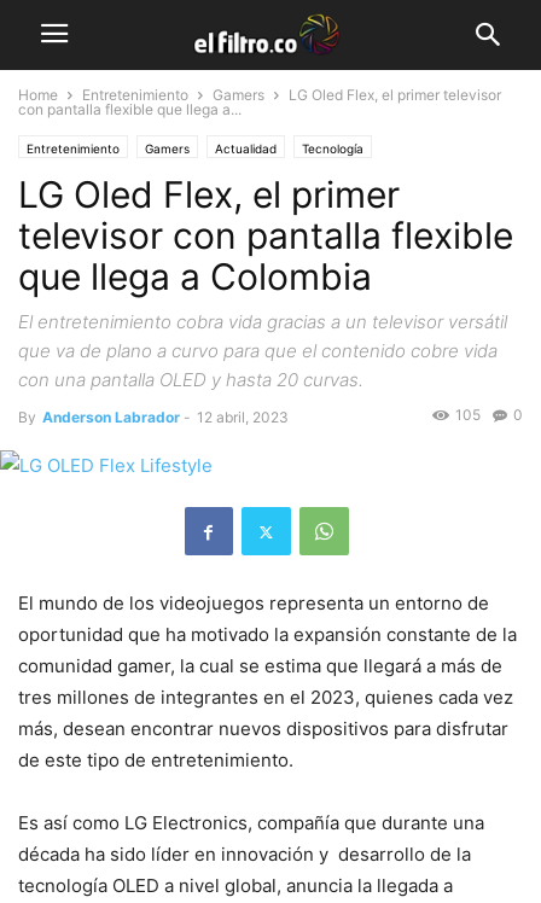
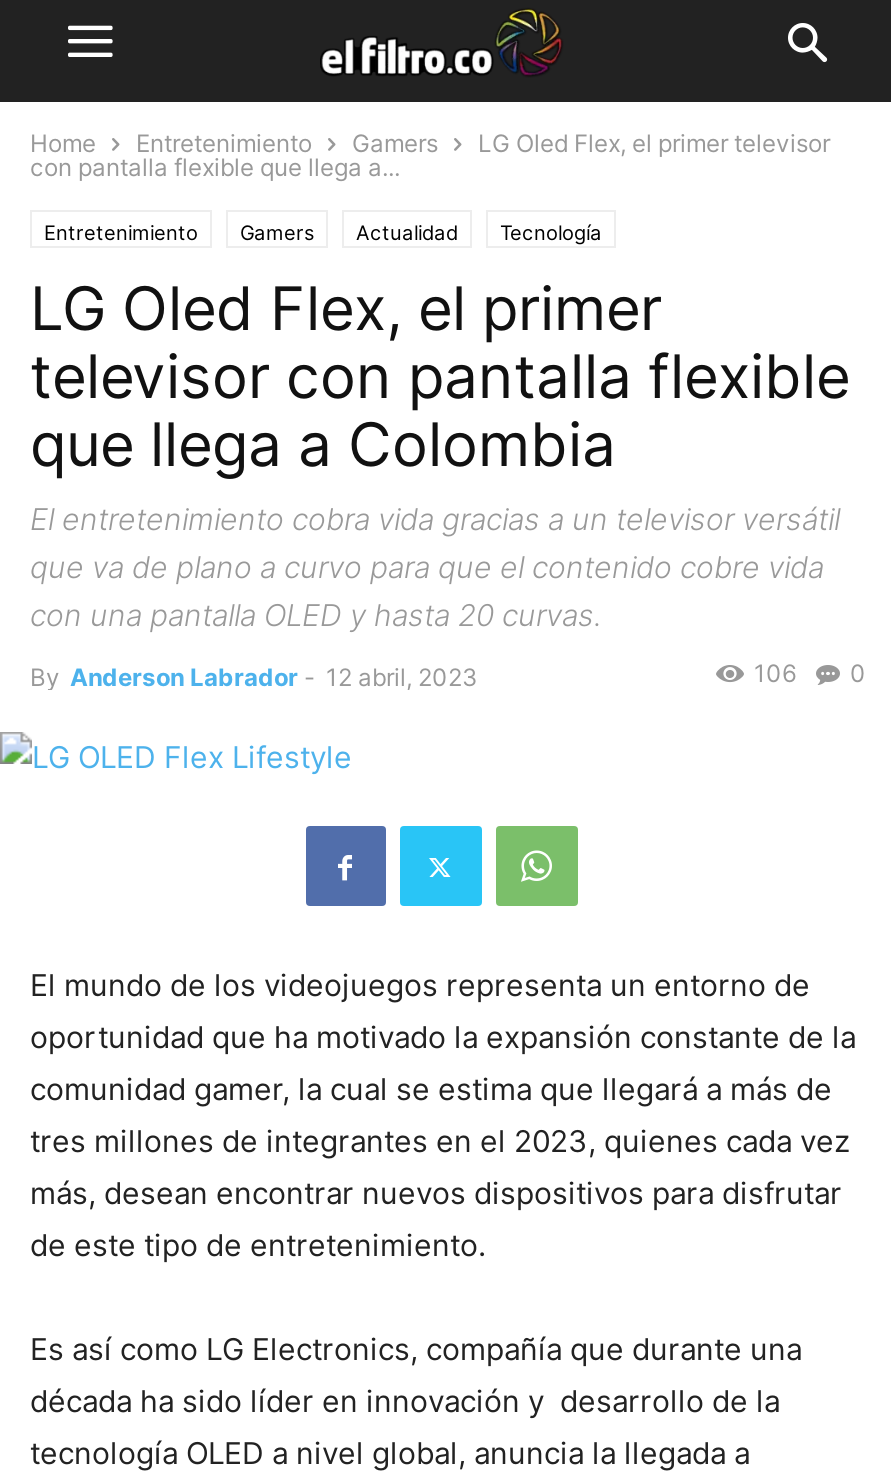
- 105 0
+ 106 0
